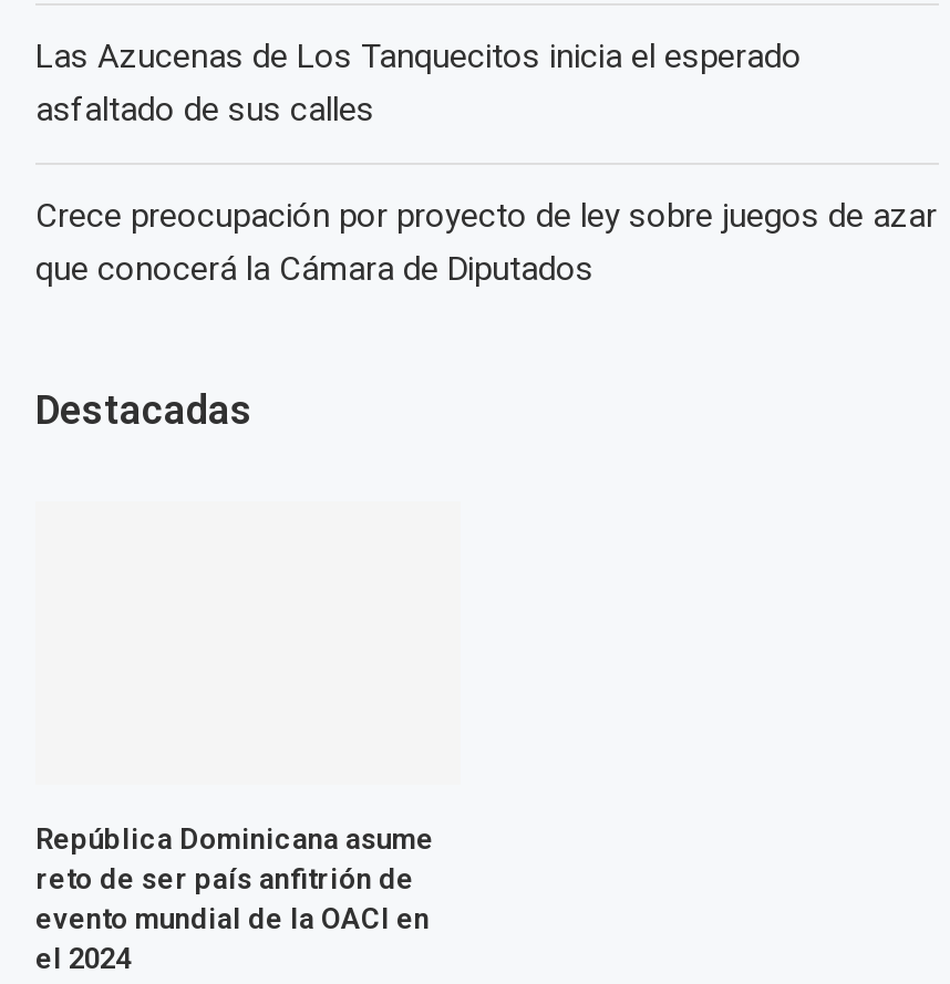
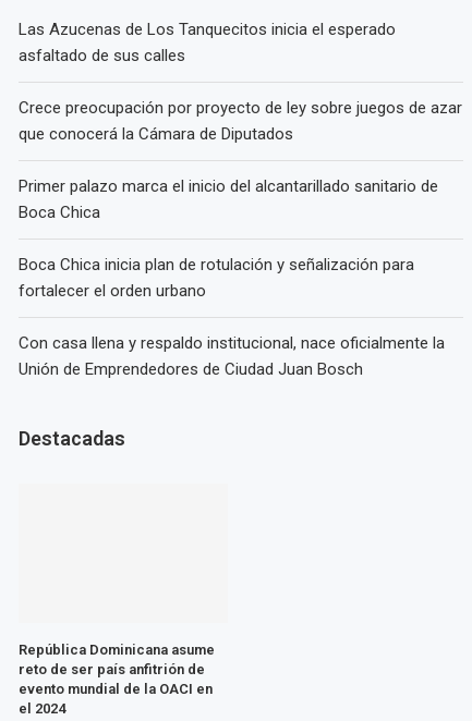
+ Primer palazo marca el inicio del alcantarillado sanitario de
+ Boca Chica
+ Boca Chica inicia plan de rotulación y señalización para
+ fortalecer el orden urbano
+ Con casa llena y respaldo institucional, nace oficialmente la
+ Unión de Emprendedores de Ciudad Juan Bosch
